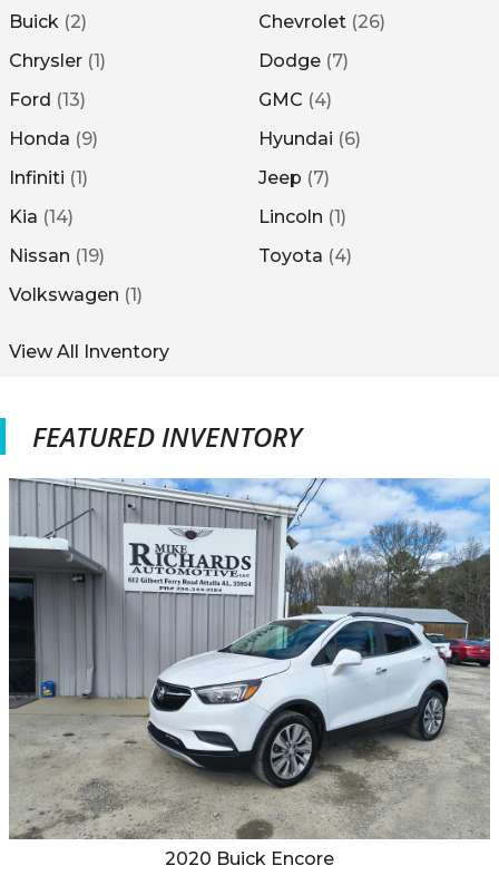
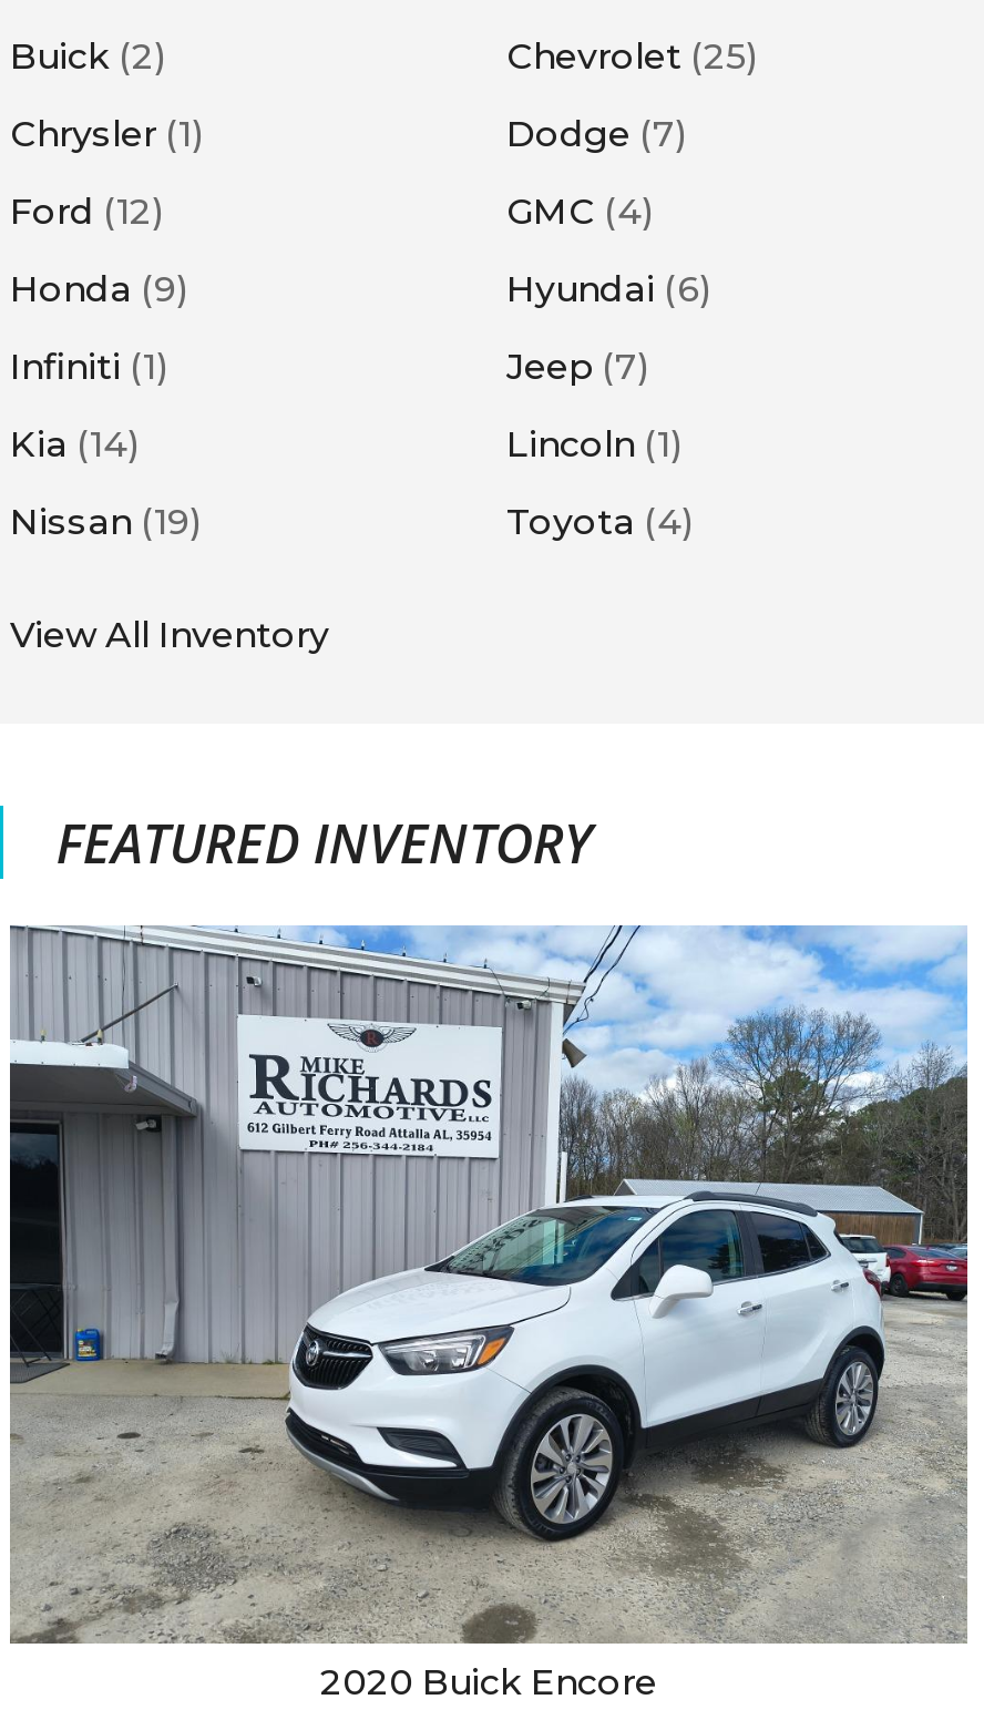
- Chevrolet (26)
+ Chevrolet (25)

- Ford (13)
+ Ford (12)

- Volkswagen (1)

moved up: View All Inventory
